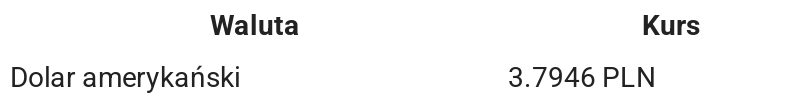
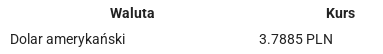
- 3.7946 PLN
+ 3.7885 PLN
